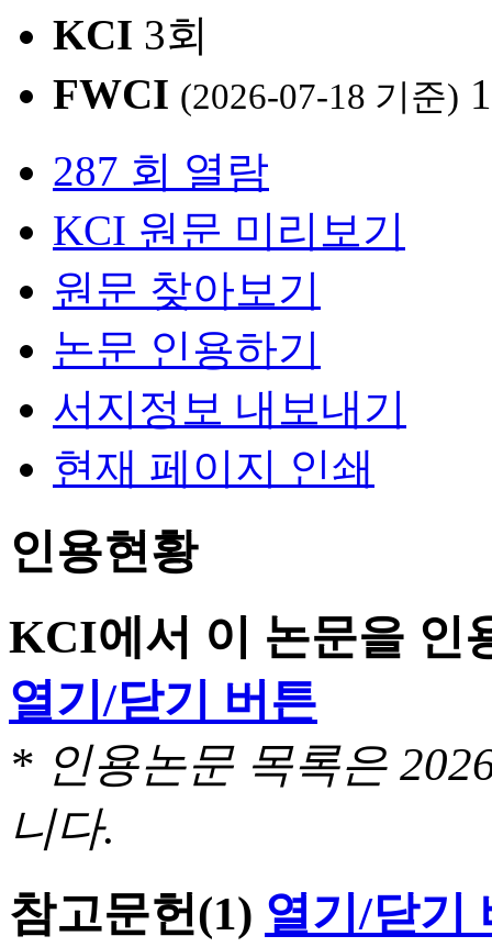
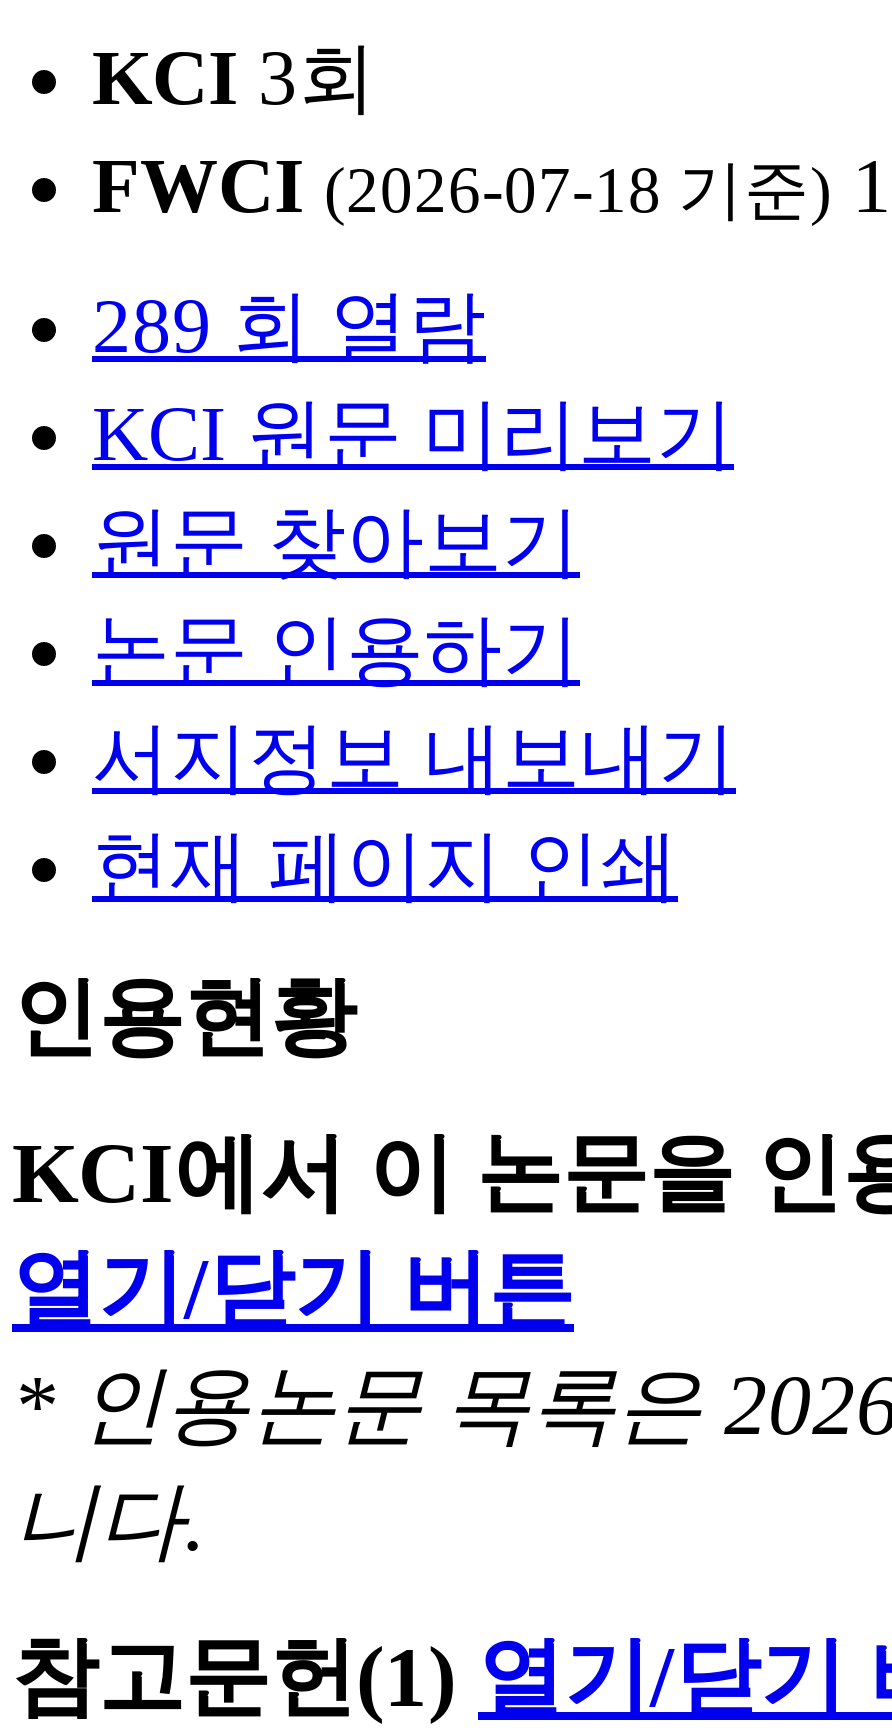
- 287 회 열람
+ 289 회 열람
